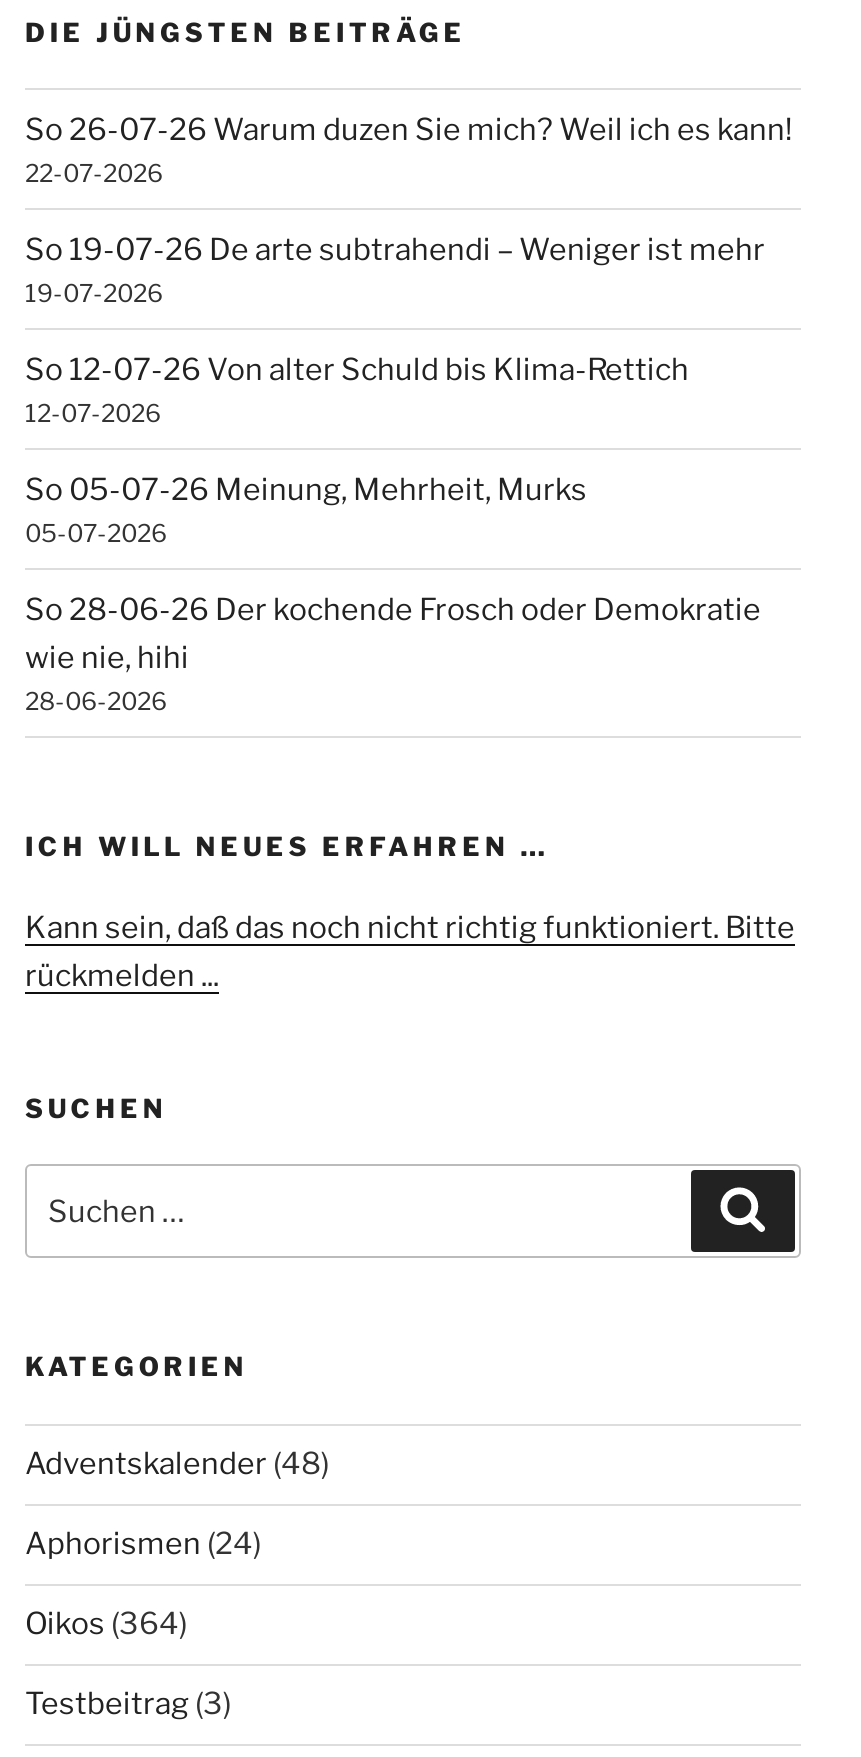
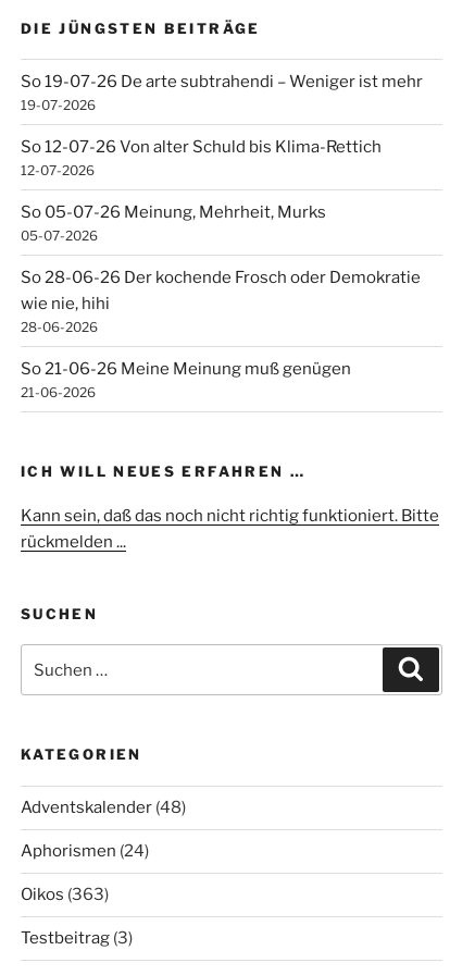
- So 26-07-26 Warum duzen Sie mich? Weil ich es kann!
- 22-07-2026

moved up: So 19-07-26 De arte subtrahendi – Weniger ist mehr | 19-07-2026 | So 12-07-26 Von alter Schuld bis Klima-Rettich | ... | wie nie, hihi | 28-06-2026

+ So 21-06-26 Meine Meinung muß genügen
+ 21-06-2026

- Oikos (364)
+ Oikos (363)
